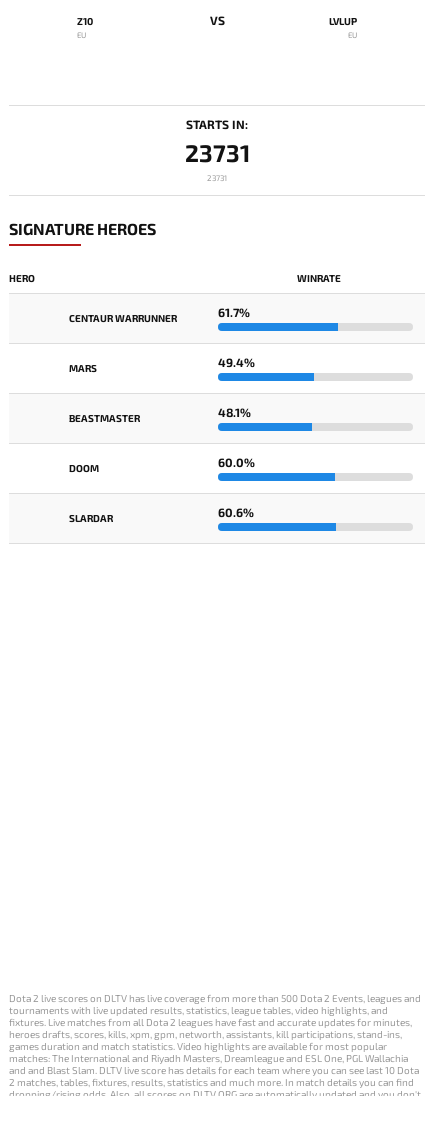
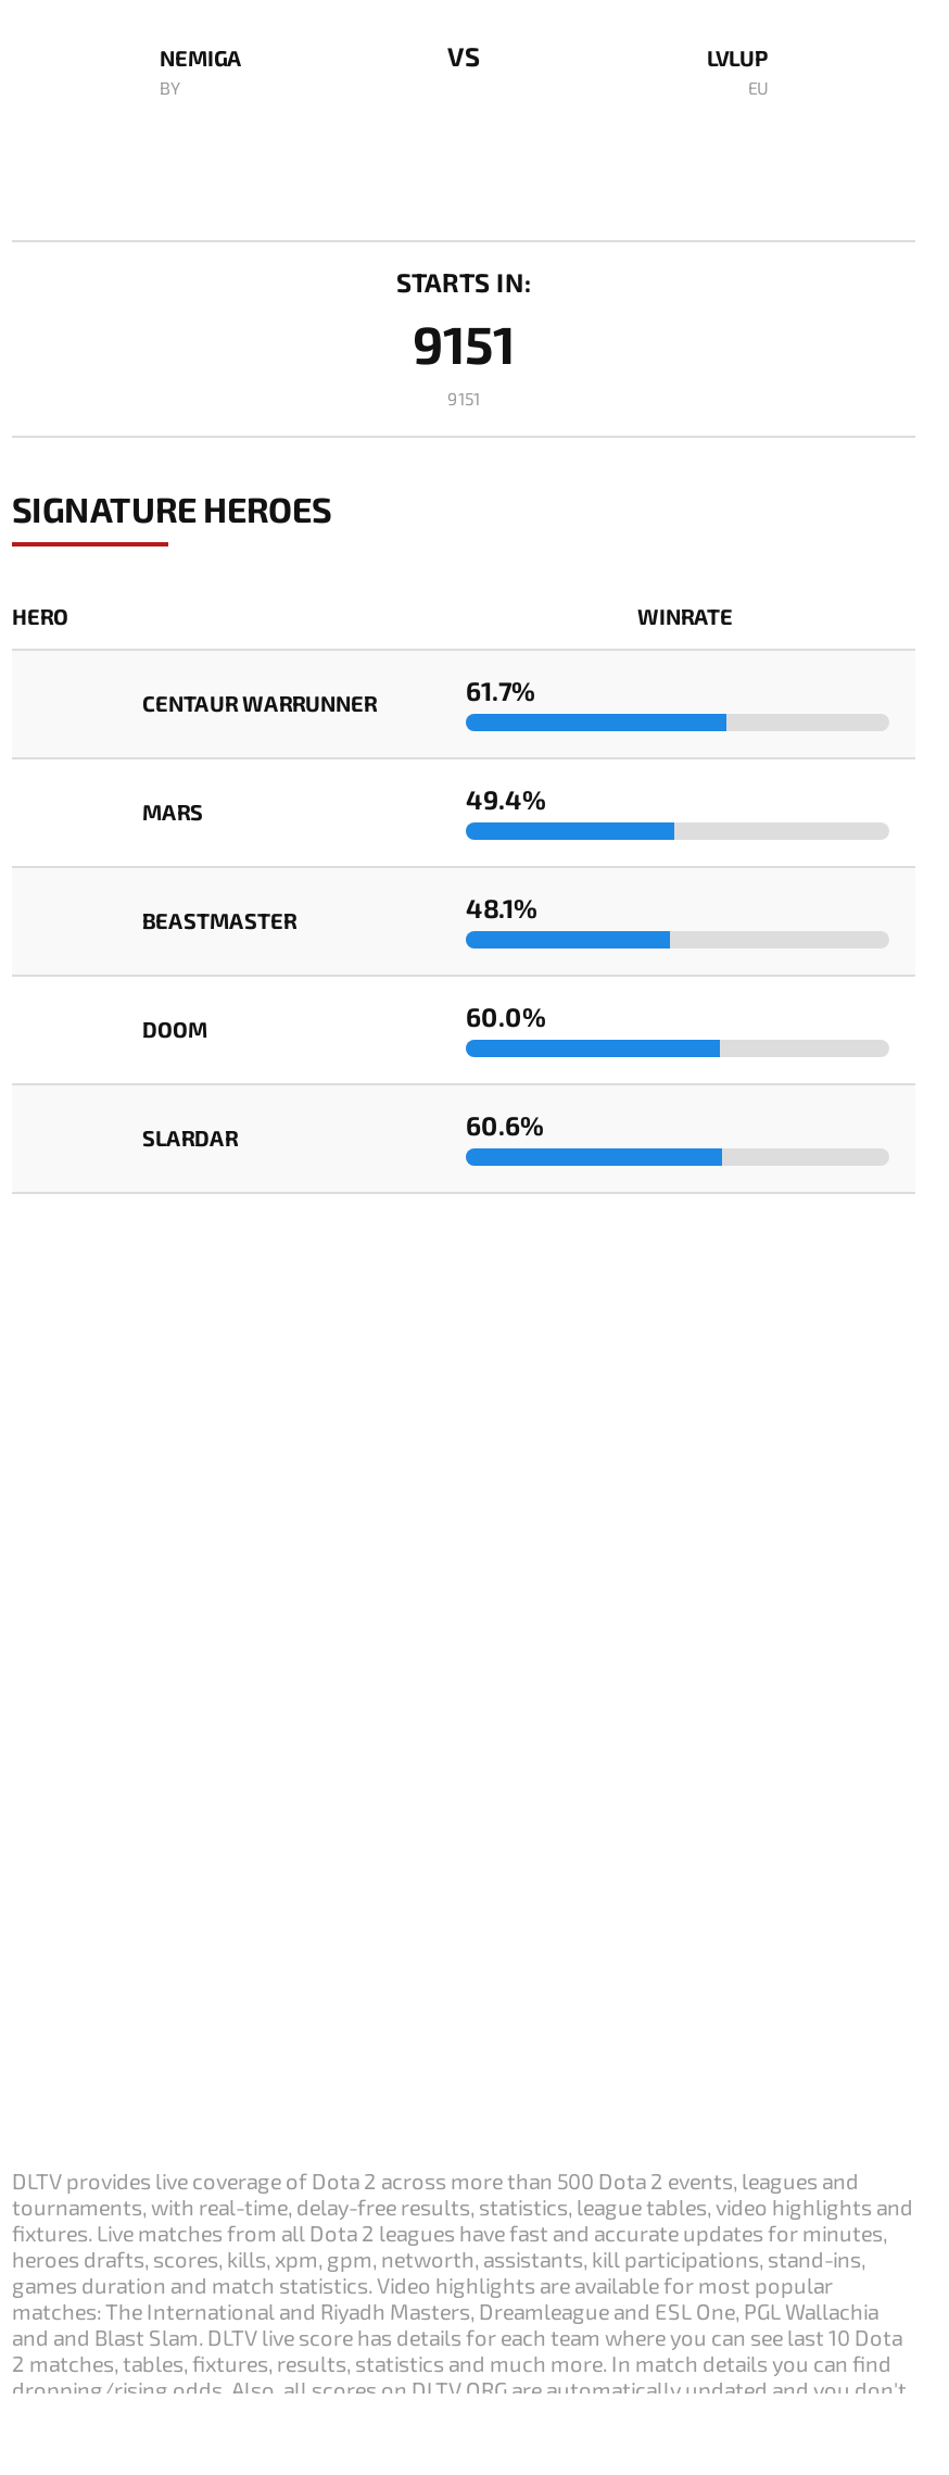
- Z10
- EU
+ NEMIGA
+ BY

- 23731
+ 9151

- 23731
+ 9151

- Dota 2 live scores on DLTV has live coverage from more than 500 Dota 2 Events, leagues and
- tournaments with live updated results, statistics, league tables, video highlights, and
+ DLTV provides live coverage of Dota 2 across more than 500 Dota 2 events, leagues and
+ tournaments, with real-time, delay-free results, statistics, league tables, video highlights and
